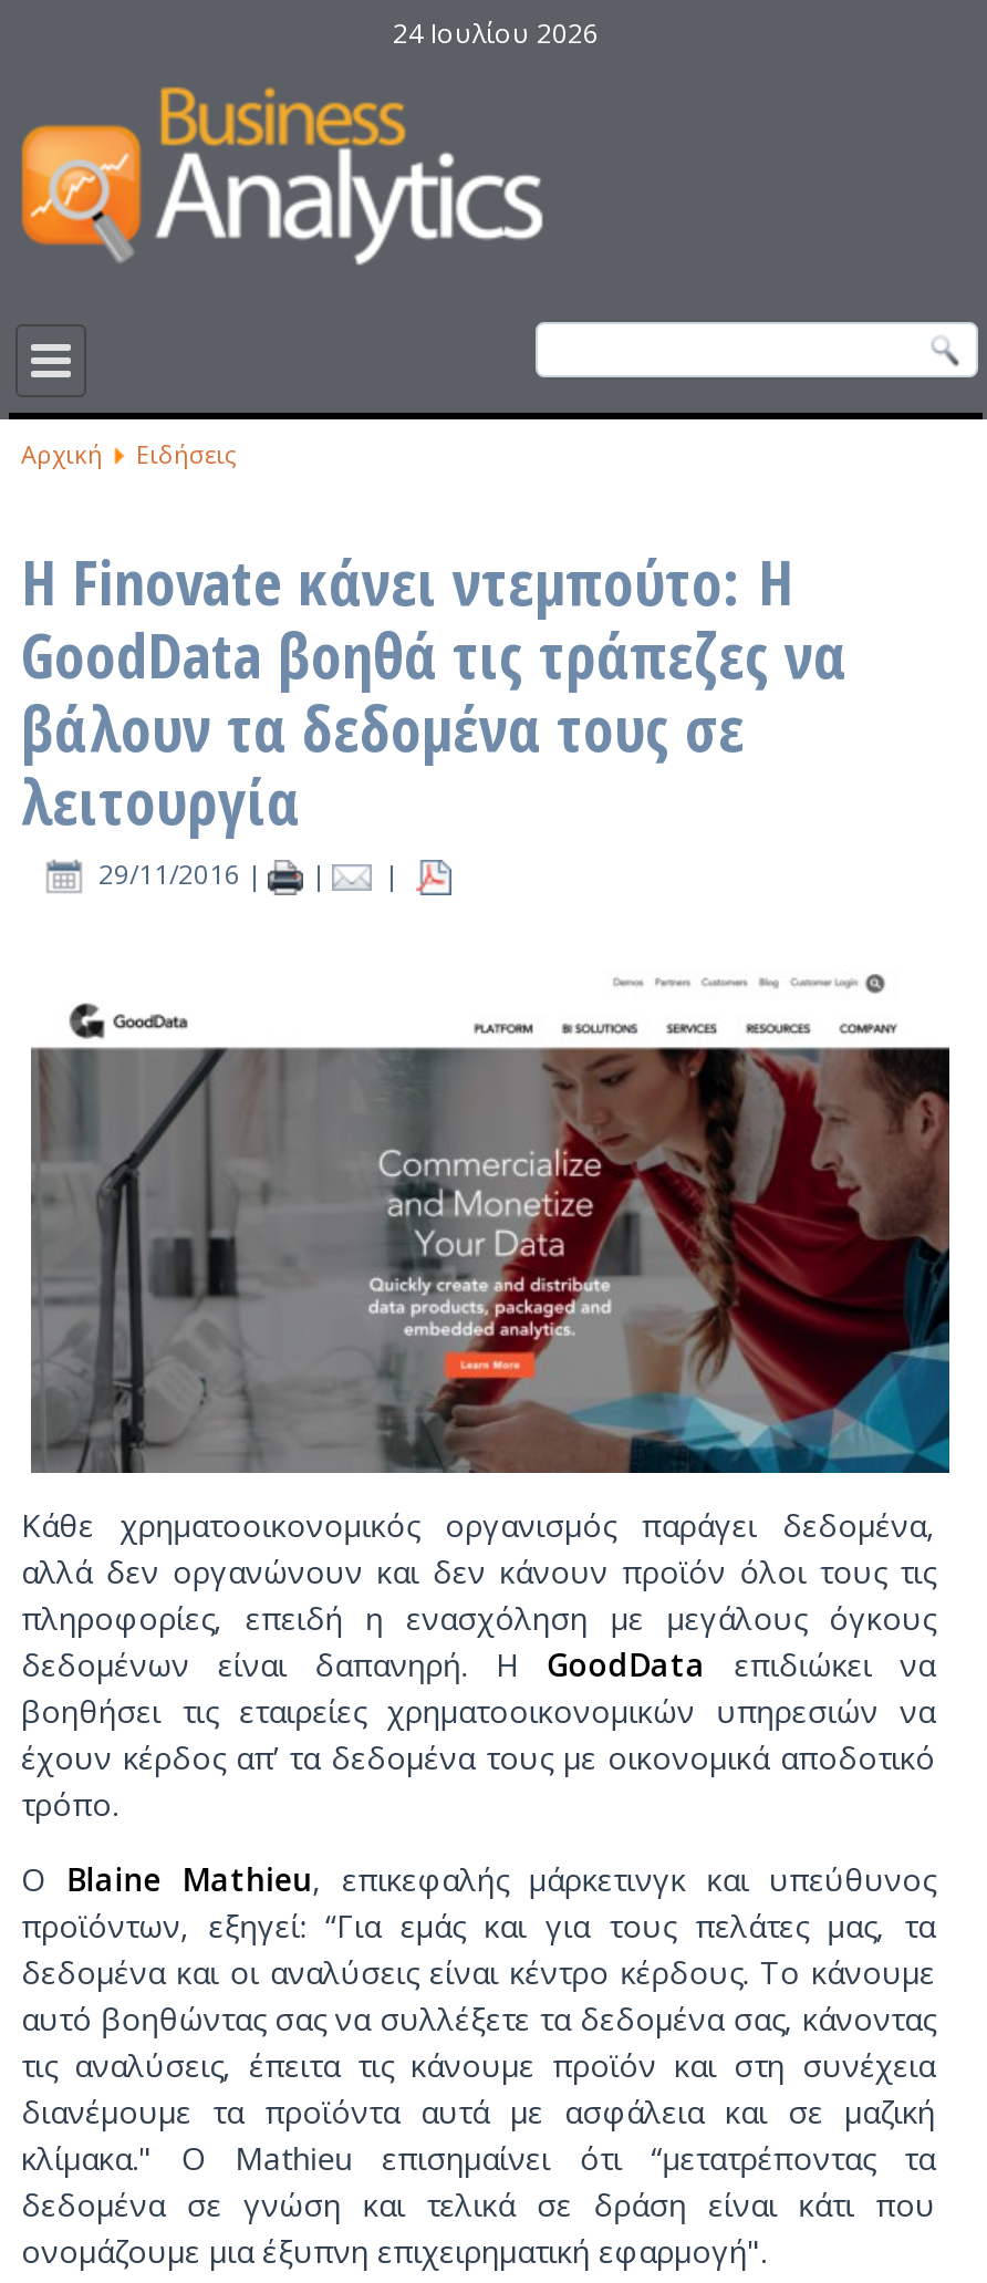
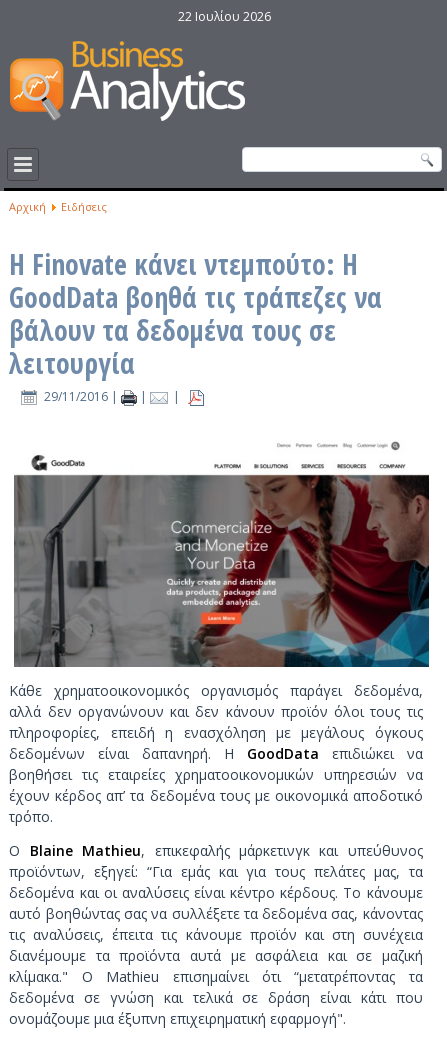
- 24 Ιουλίου 2026
+ 22 Ιουλίου 2026
